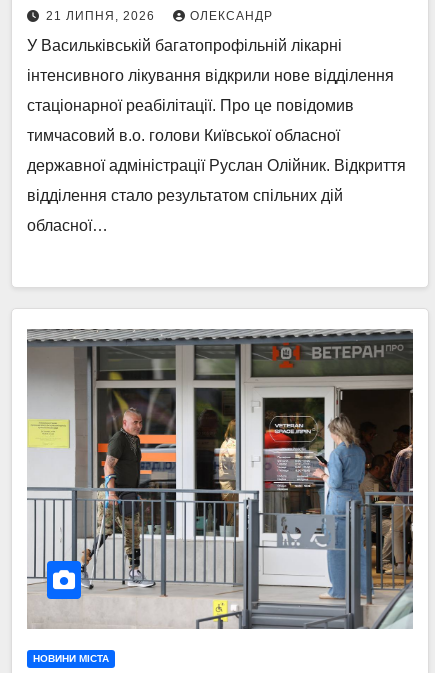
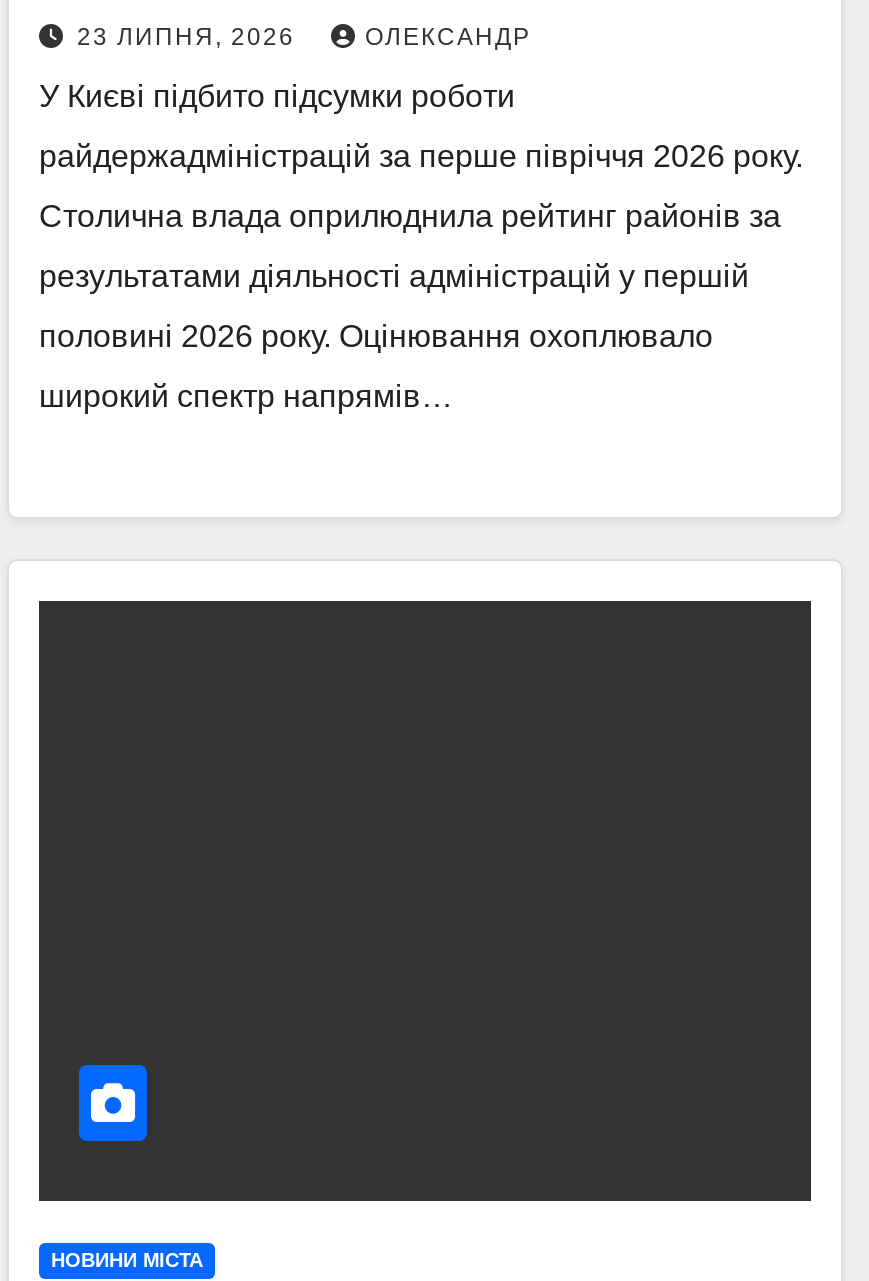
- 21 ЛИПНЯ, 2026
+ 23 ЛИПНЯ, 2026

- У Васильківській багатопрофільній лікарні
- інтенсивного лікування відкрили нове відділення
- стаціонарної реабілітації. Про це повідомив
- тимчасовий в.о. голови Київської обласної
- державної адміністрації Руслан Олійник. Відкриття
- відділення стало результатом спільних дій
- обласної…
+ У Києві підбито підсумки роботи
+ райдержадміністрацій за перше півріччя 2026 року.
+ Столична влада оприлюднила рейтинг районів за
+ результатами діяльності адміністрацій у першій
+ половині 2026 року. Оцінювання охоплювало
+ широкий спектр напрямів…

- [image]
